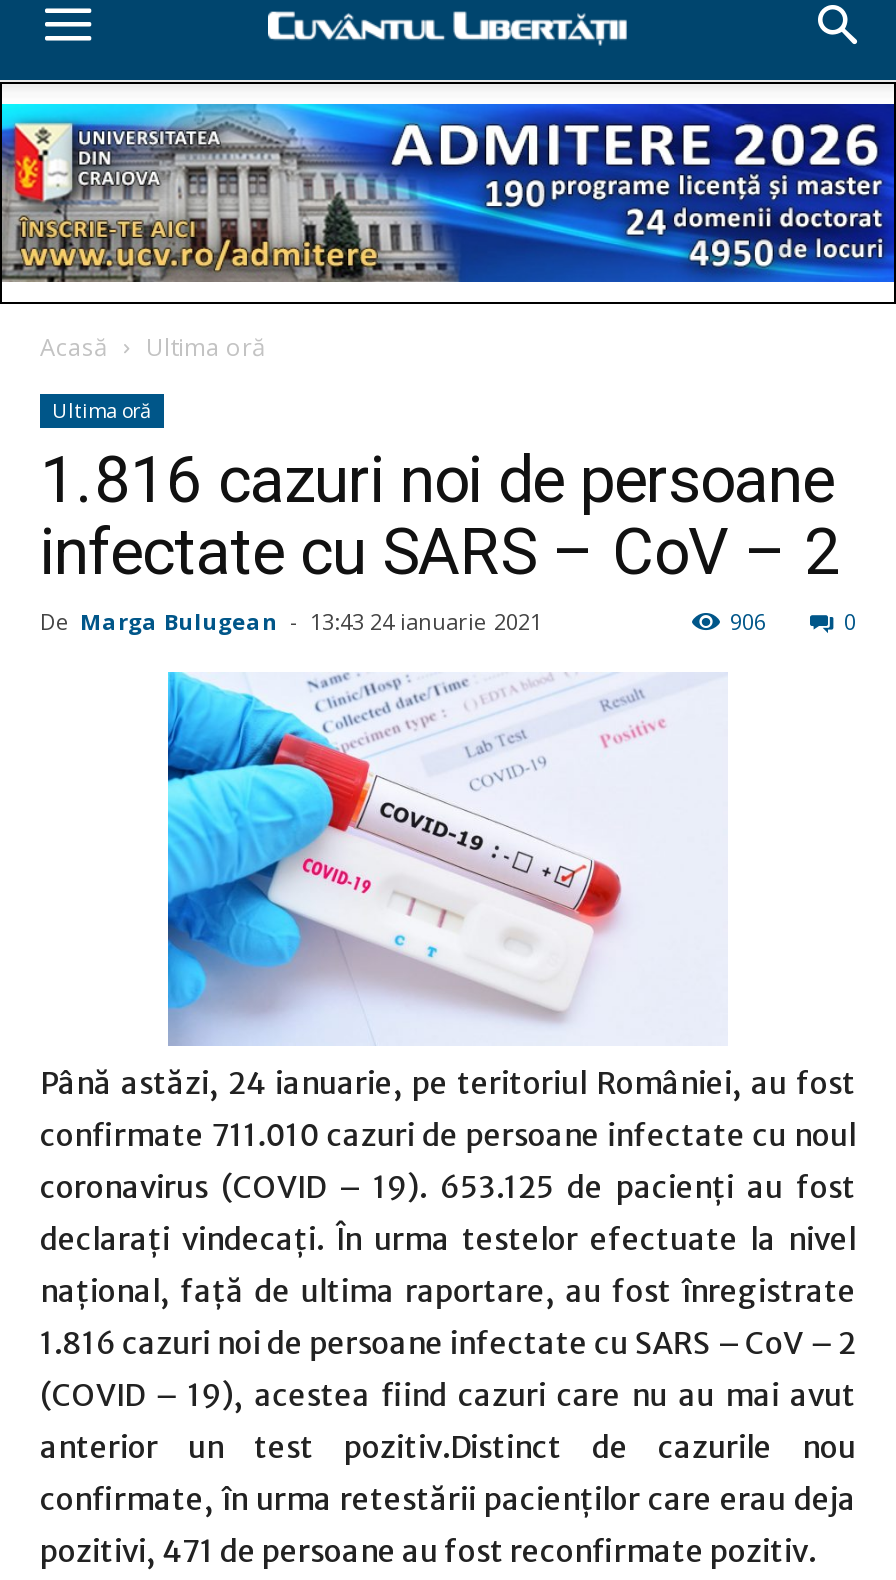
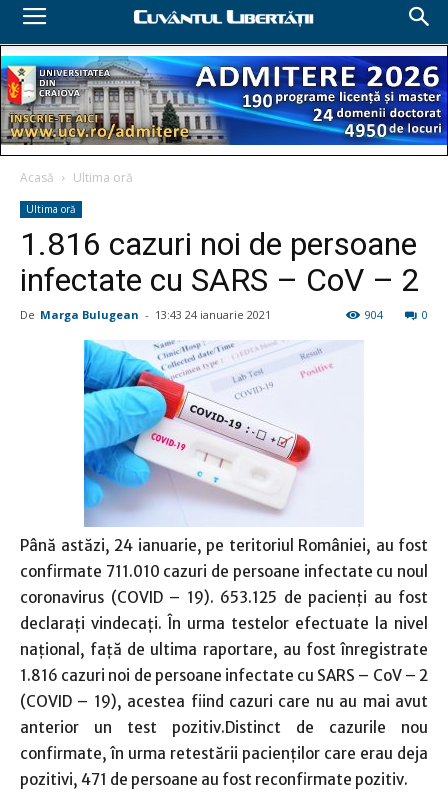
- 906
+ 904
